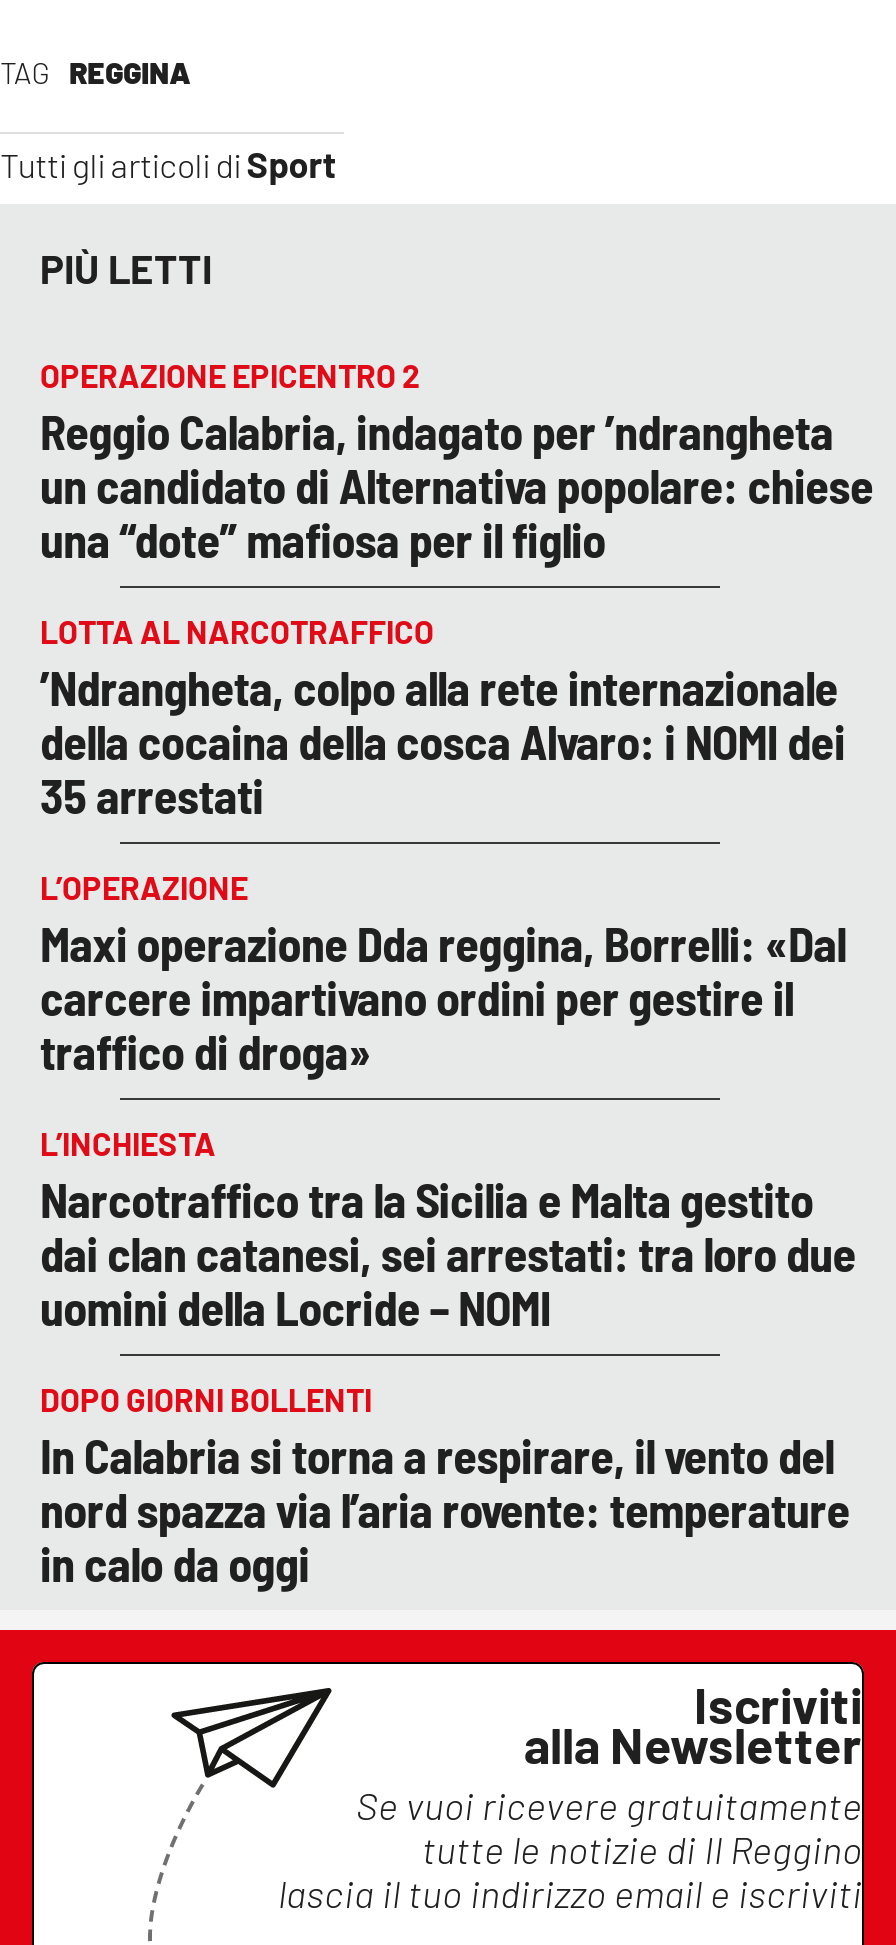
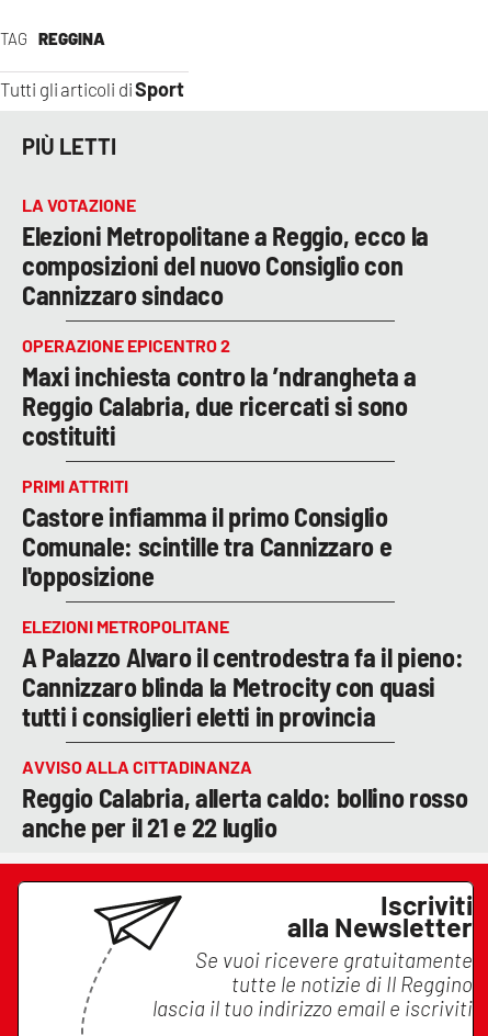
+ LA VOTAZIONE
+ Elezioni Metropolitane a Reggio, ecco la
+ composizioni del nuovo Consiglio con
+ Cannizzaro sindaco

moved down: OPERAZIONE EPICENTRO 2

- Reggio Calabria, indagato per ’ndrangheta
- un candidato di Alternativa popolare: chiese
- una “dote” mafiosa per il figlio
- LOTTA AL NARCOTRAFFICO
- ’Ndrangheta, colpo alla rete internazionale
- della cocaina della cosca Alvaro: i NOMI dei
- 35 arrestati
- L’OPERAZIONE
- Maxi operazione Dda reggina, Borrelli: «Dal
- carcere impartivano ordini per gestire il
- traffico di droga»
- L’INCHIESTA
- Narcotraffico tra la Sicilia e Malta gestito
- dai clan catanesi, sei arrestati: tra loro due
- uomini della Locride – NOMI
- DOPO GIORNI BOLLENTI
- In Calabria si torna a respirare, il vento del
- nord spazza via l’aria rovente: temperature
- in calo da oggi
+ Maxi inchiesta contro la ’ndrangheta a
+ Reggio Calabria, due ricercati si sono
+ costituiti
+ PRIMI ATTRITI
+ Castore infiamma il primo Consiglio
+ Comunale: scintille tra Cannizzaro e
+ l'opposizione
+ ELEZIONI METROPOLITANE
+ A Palazzo Alvaro il centrodestra fa il pieno:
+ Cannizzaro blinda la Metrocity con quasi
+ tutti i consiglieri eletti in provincia
+ AVVISO ALLA CITTADINANZA
+ Reggio Calabria, allerta caldo: bollino rosso
+ anche per il 21 e 22 luglio
